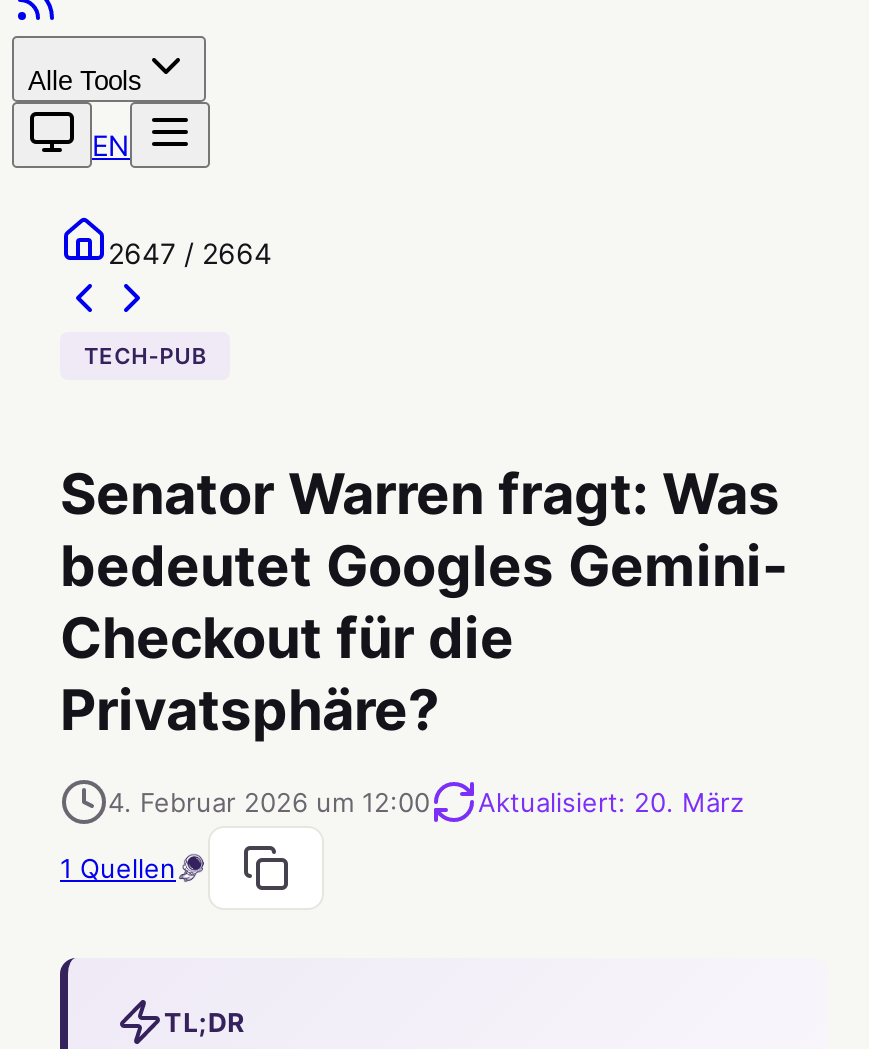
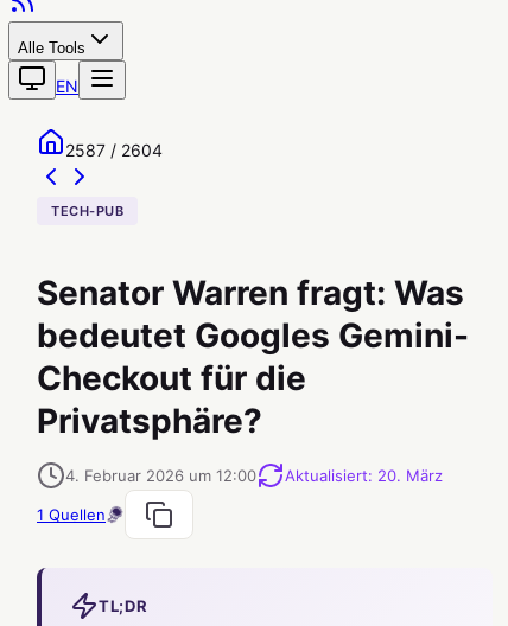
- 2647 / 2664
+ 2587 / 2604
